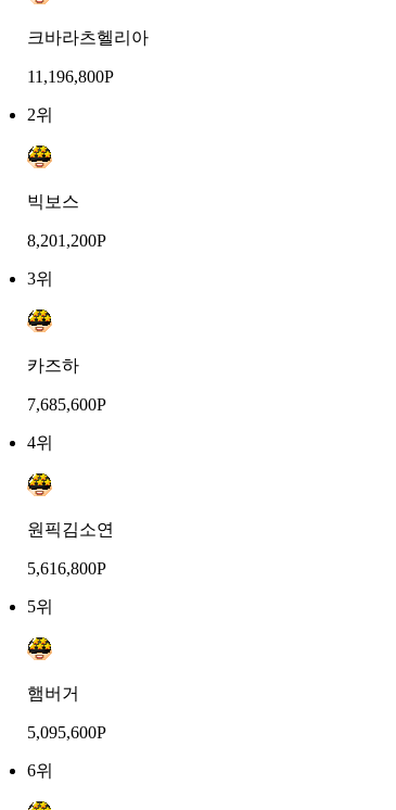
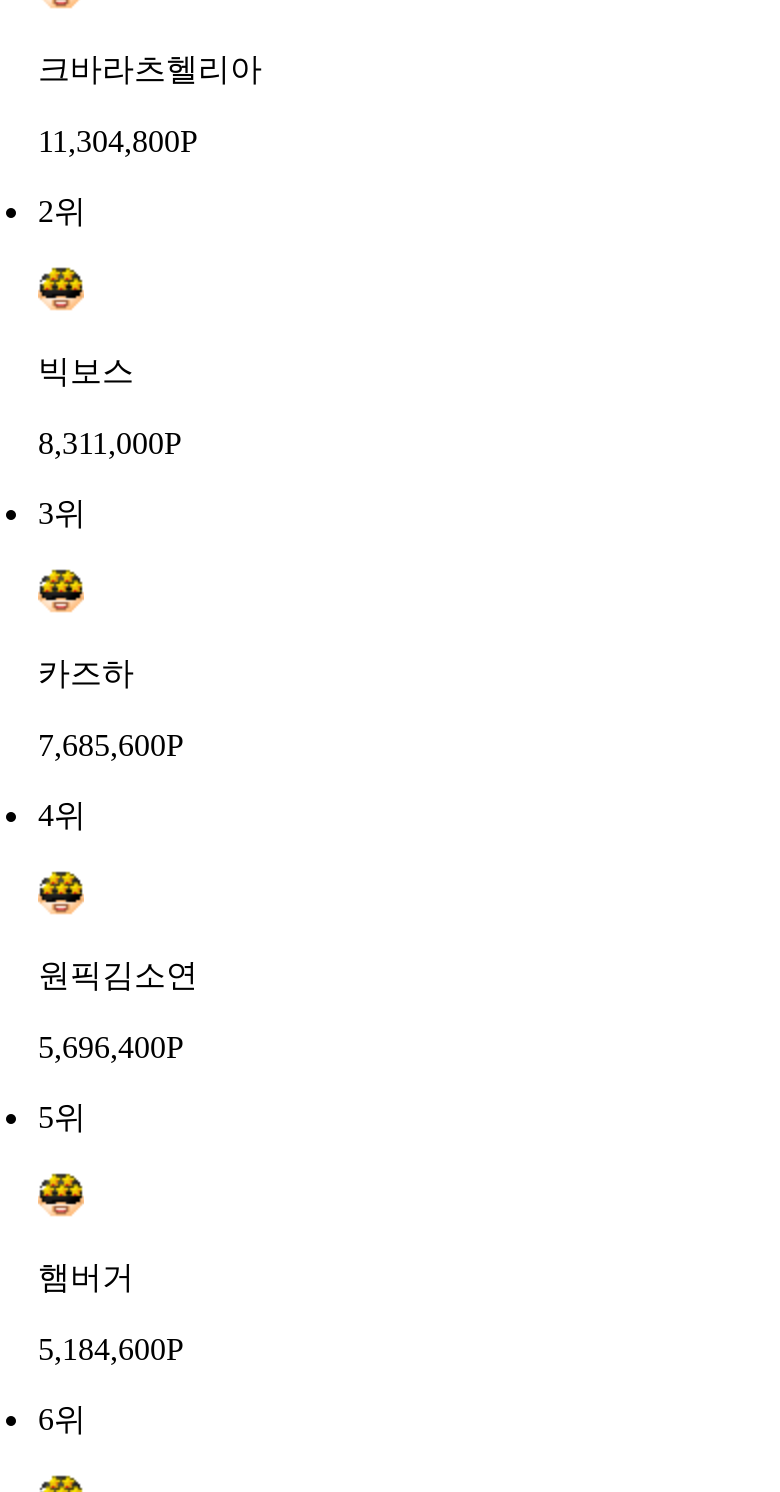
- 11,196,800P
+ 11,304,800P

- 8,201,200P
+ 8,311,000P

- 5,616,800P
+ 5,696,400P

- 5,095,600P
+ 5,184,600P
